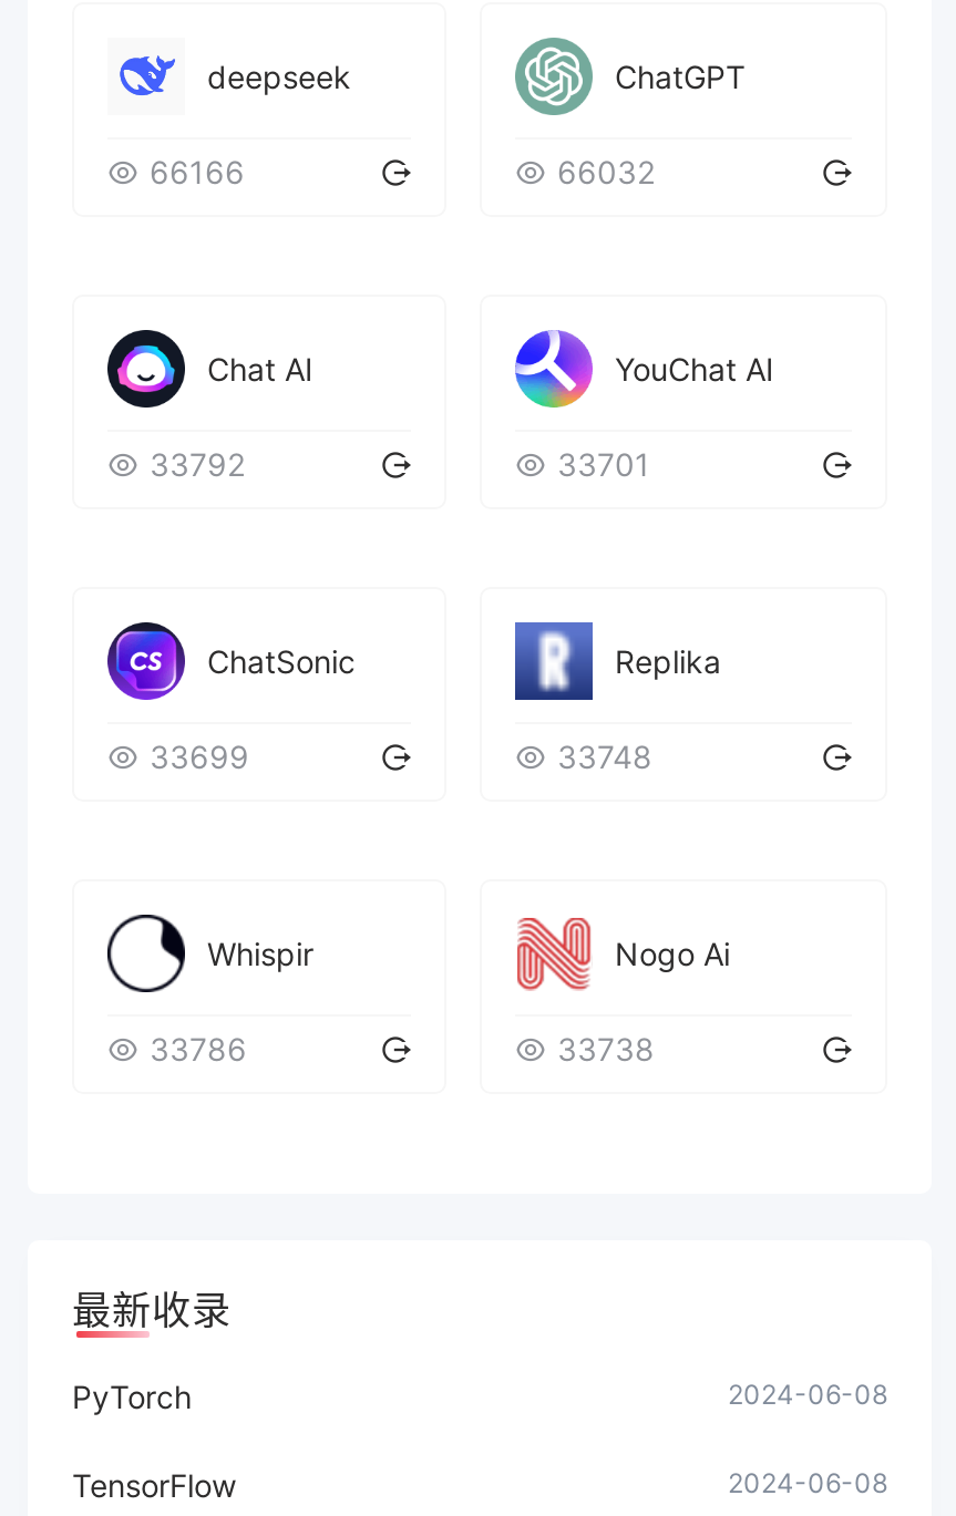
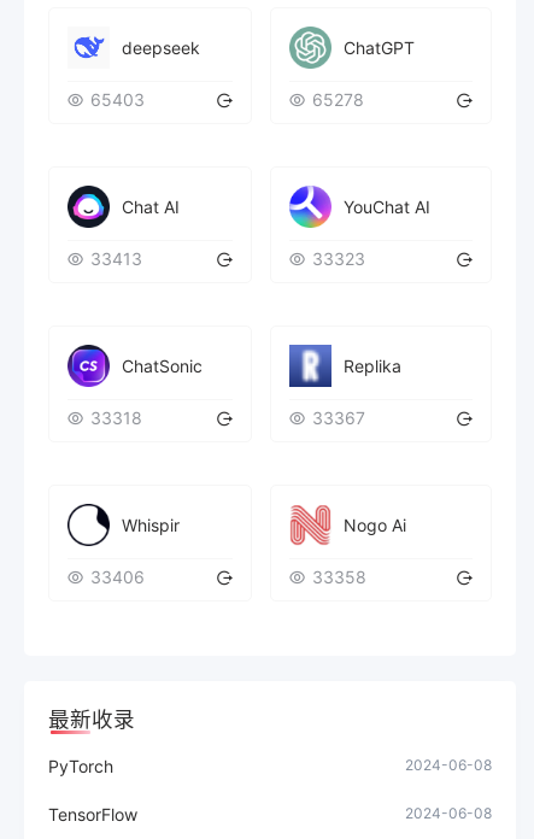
- 66166
+ 65403

- 66032
+ 65278

- 33792
+ 33413

- 33701
+ 33323

- 33699
+ 33318

- 33748
+ 33367

- 33786
+ 33406

- 33738
+ 33358
